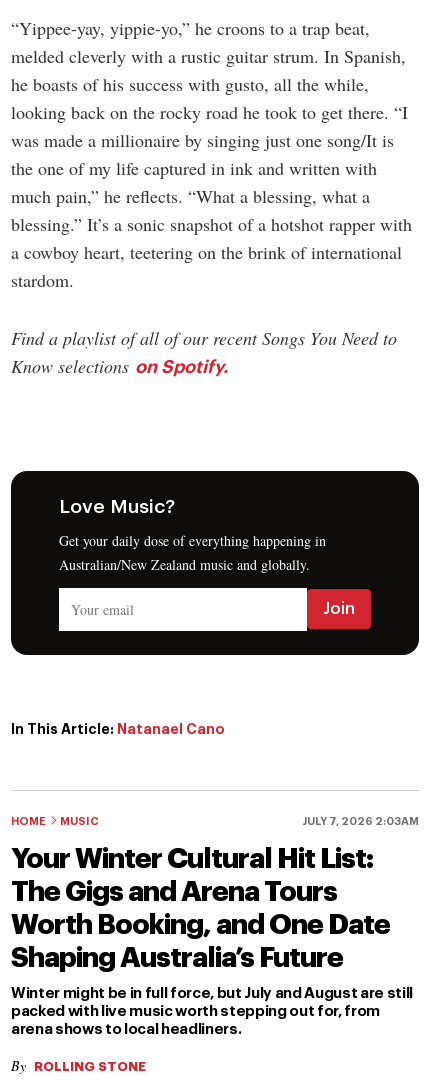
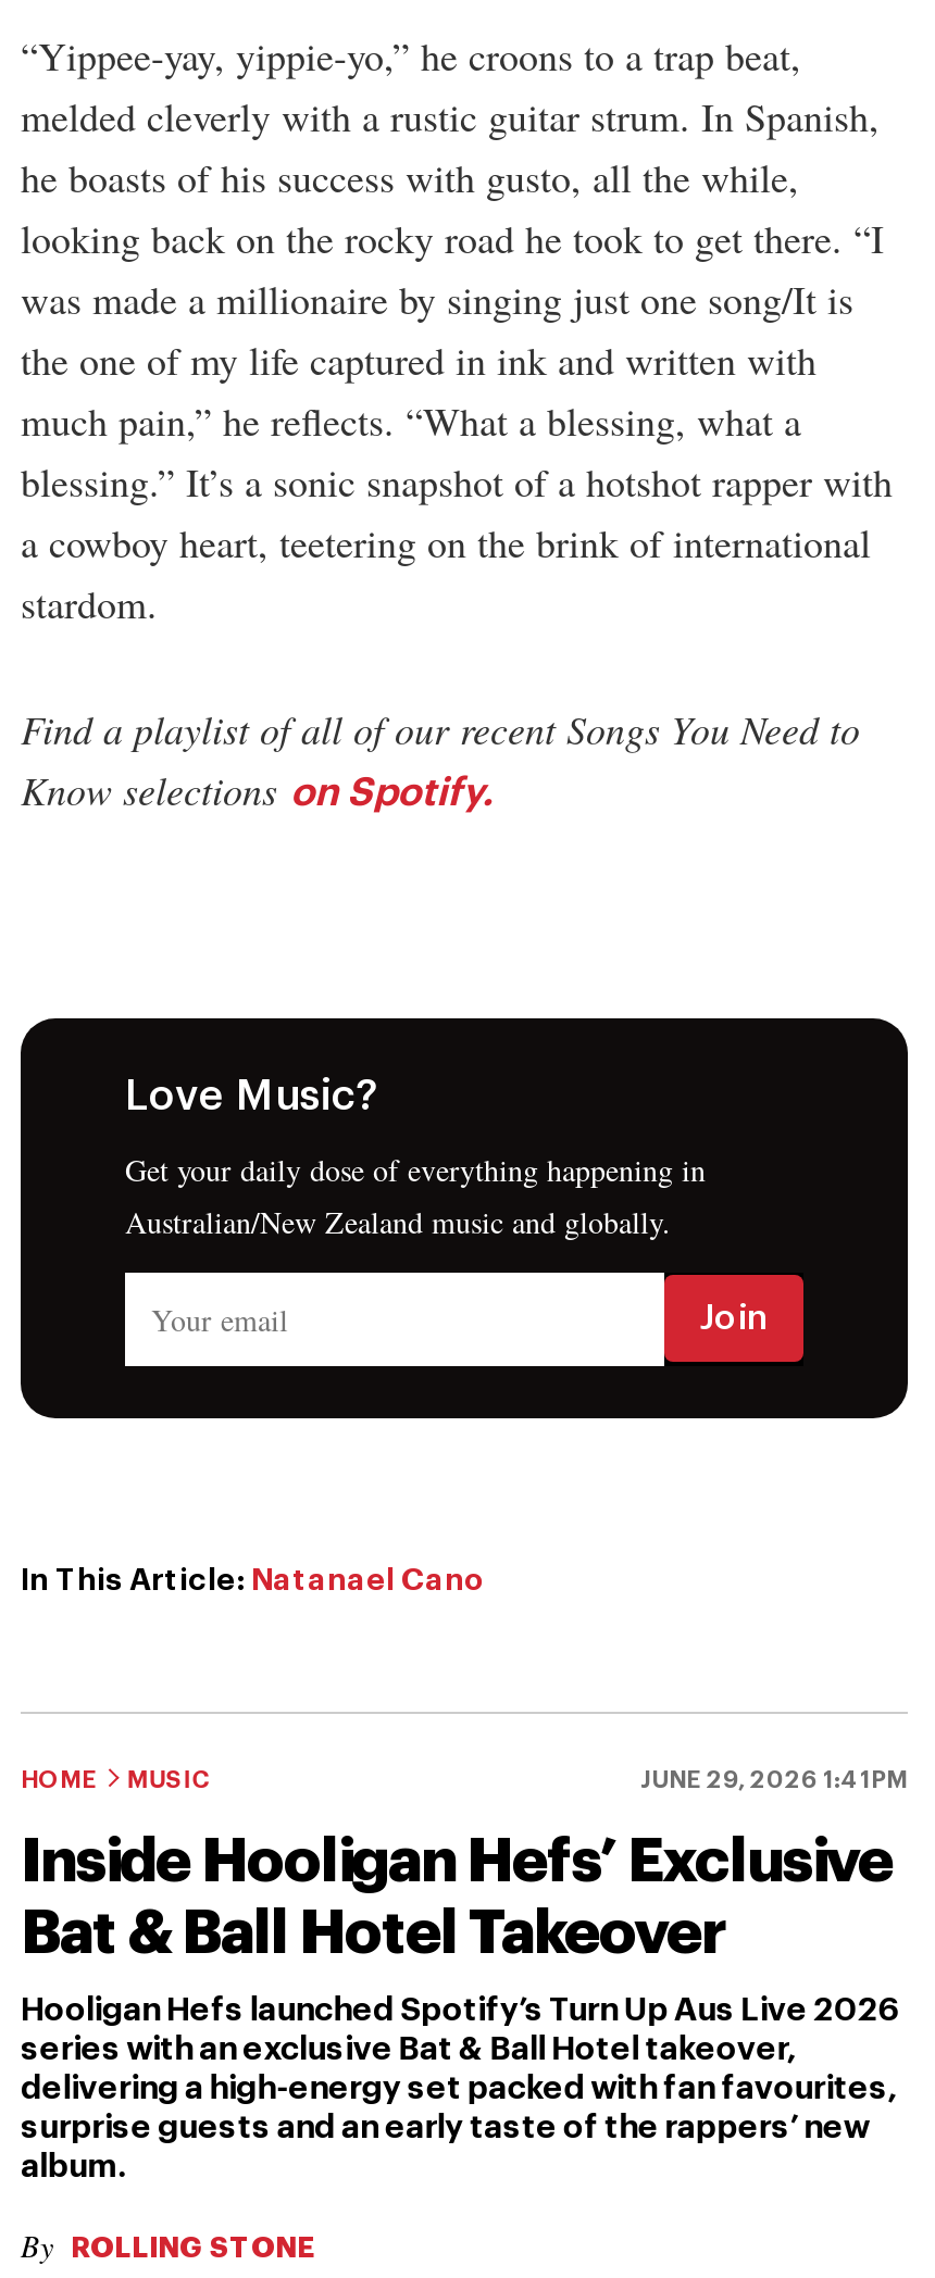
- JULY 7, 2026 2:03AM
+ JUNE 29, 2026 1:41PM

- Your Winter Cultural Hit List:
- The Gigs and Arena Tours
- Worth Booking, and One Date
- Shaping Australia’s Future
+ Inside Hooligan Hefs’ Exclusive
+ Bat & Ball Hotel Takeover

- Winter might be in full force, but July and August are still
- packed with live music worth stepping out for, from
- arena shows to local headliners.
+ Hooligan Hefs launched Spotify’s Turn Up Aus Live 2026
+ series with an exclusive Bat & Ball Hotel takeover,
+ delivering a high-energy set packed with fan favourites,
+ surprise guests and an early taste of the rappers’ new
+ album.
